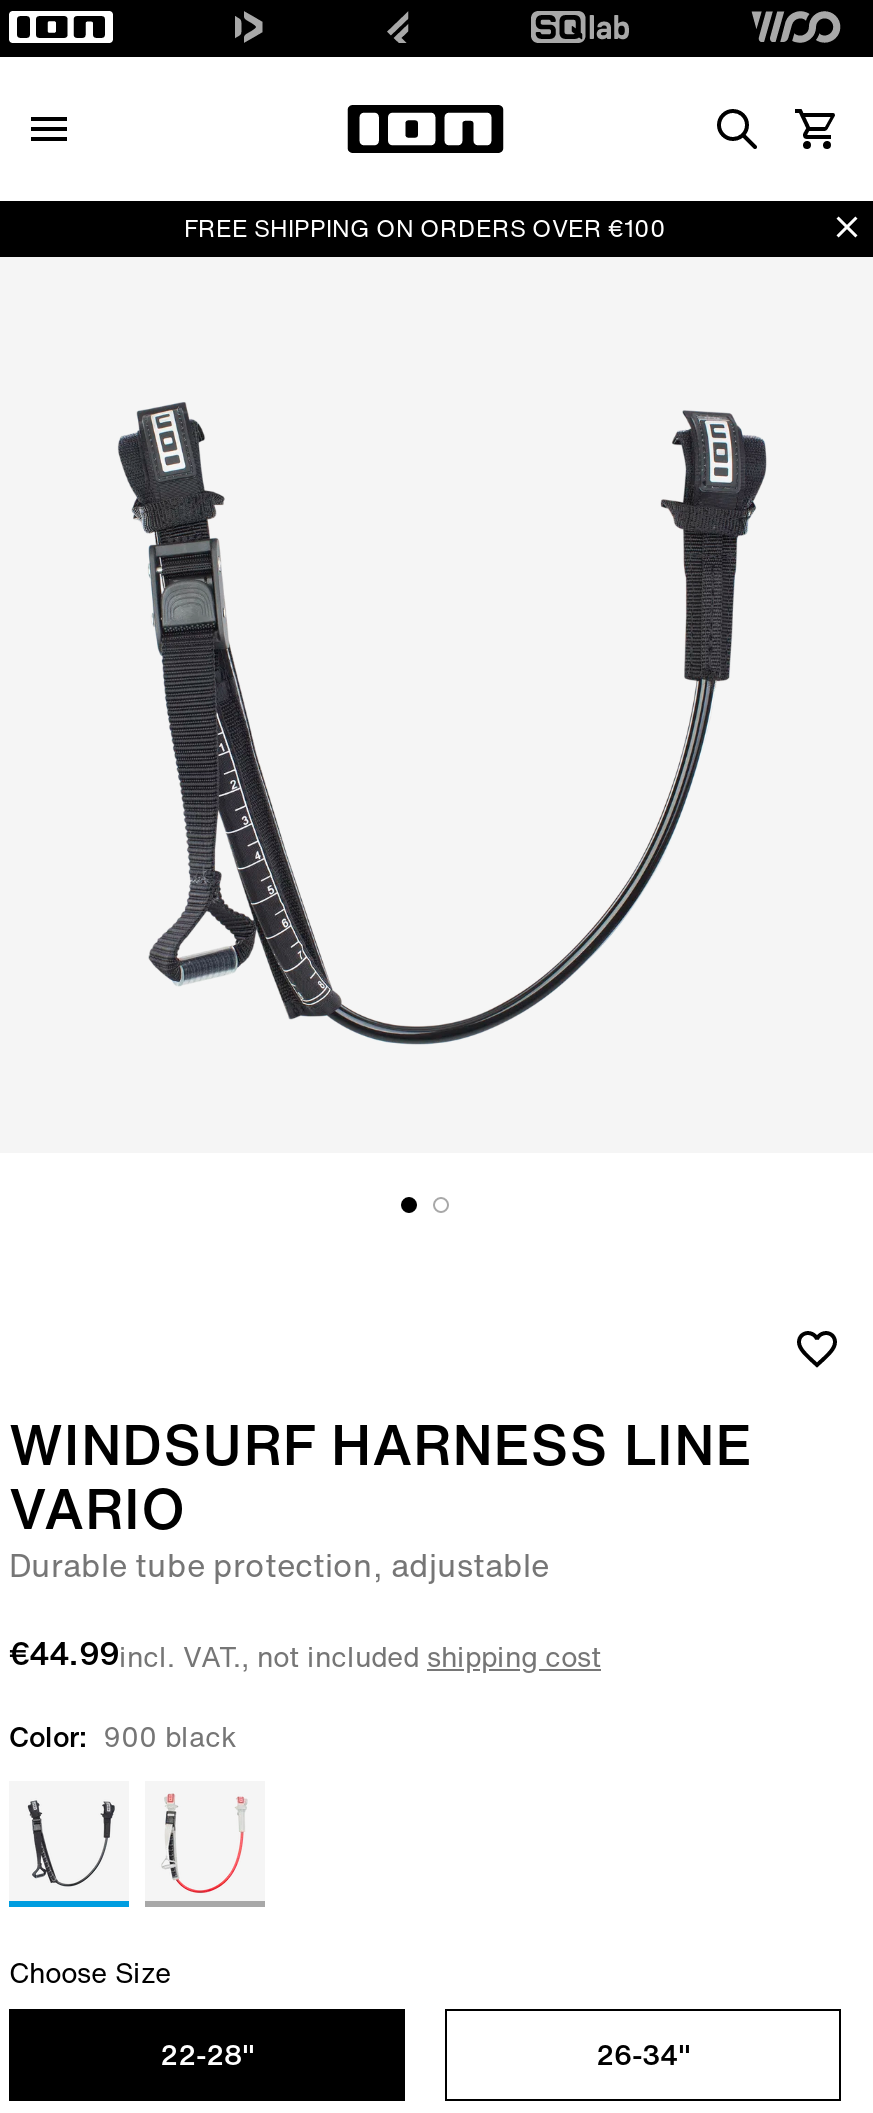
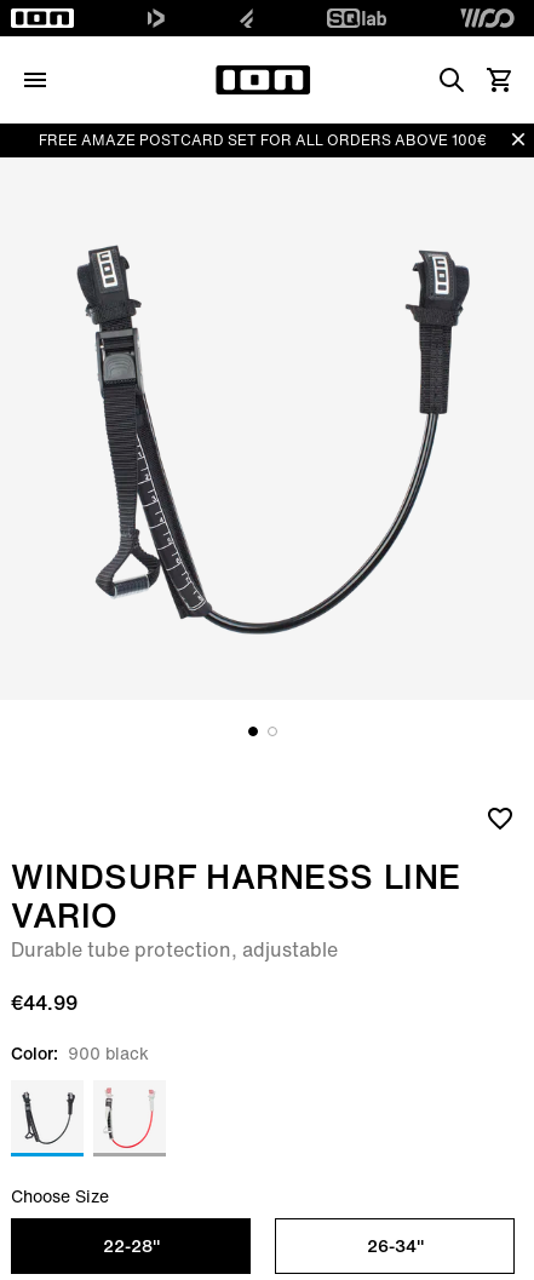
- FREE SHIPPING ON ORDERS OVER €100
+ FREE AMAZE POSTCARD SET FOR ALL ORDERS ABOVE 100€

- €44.99incl. VAT., not included shipping cost
+ €44.99
